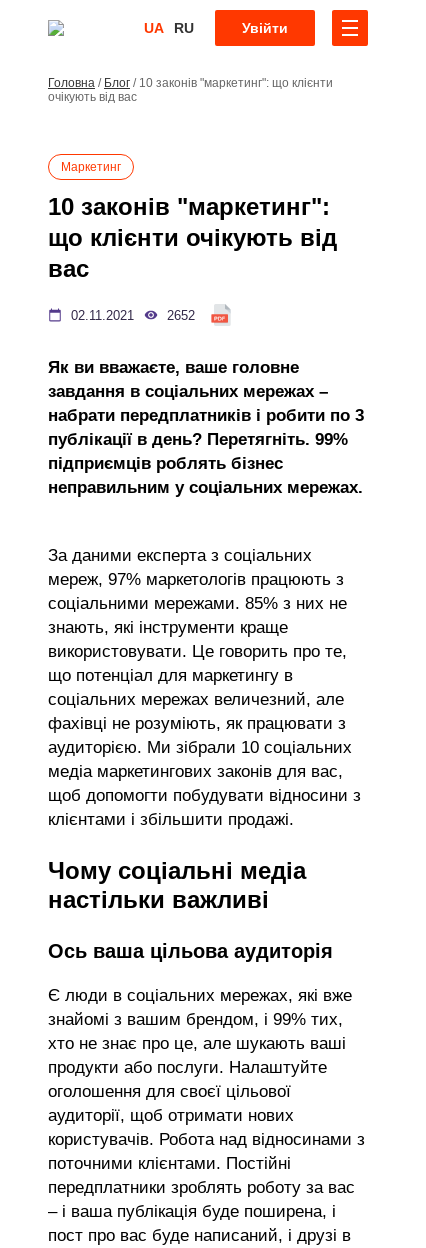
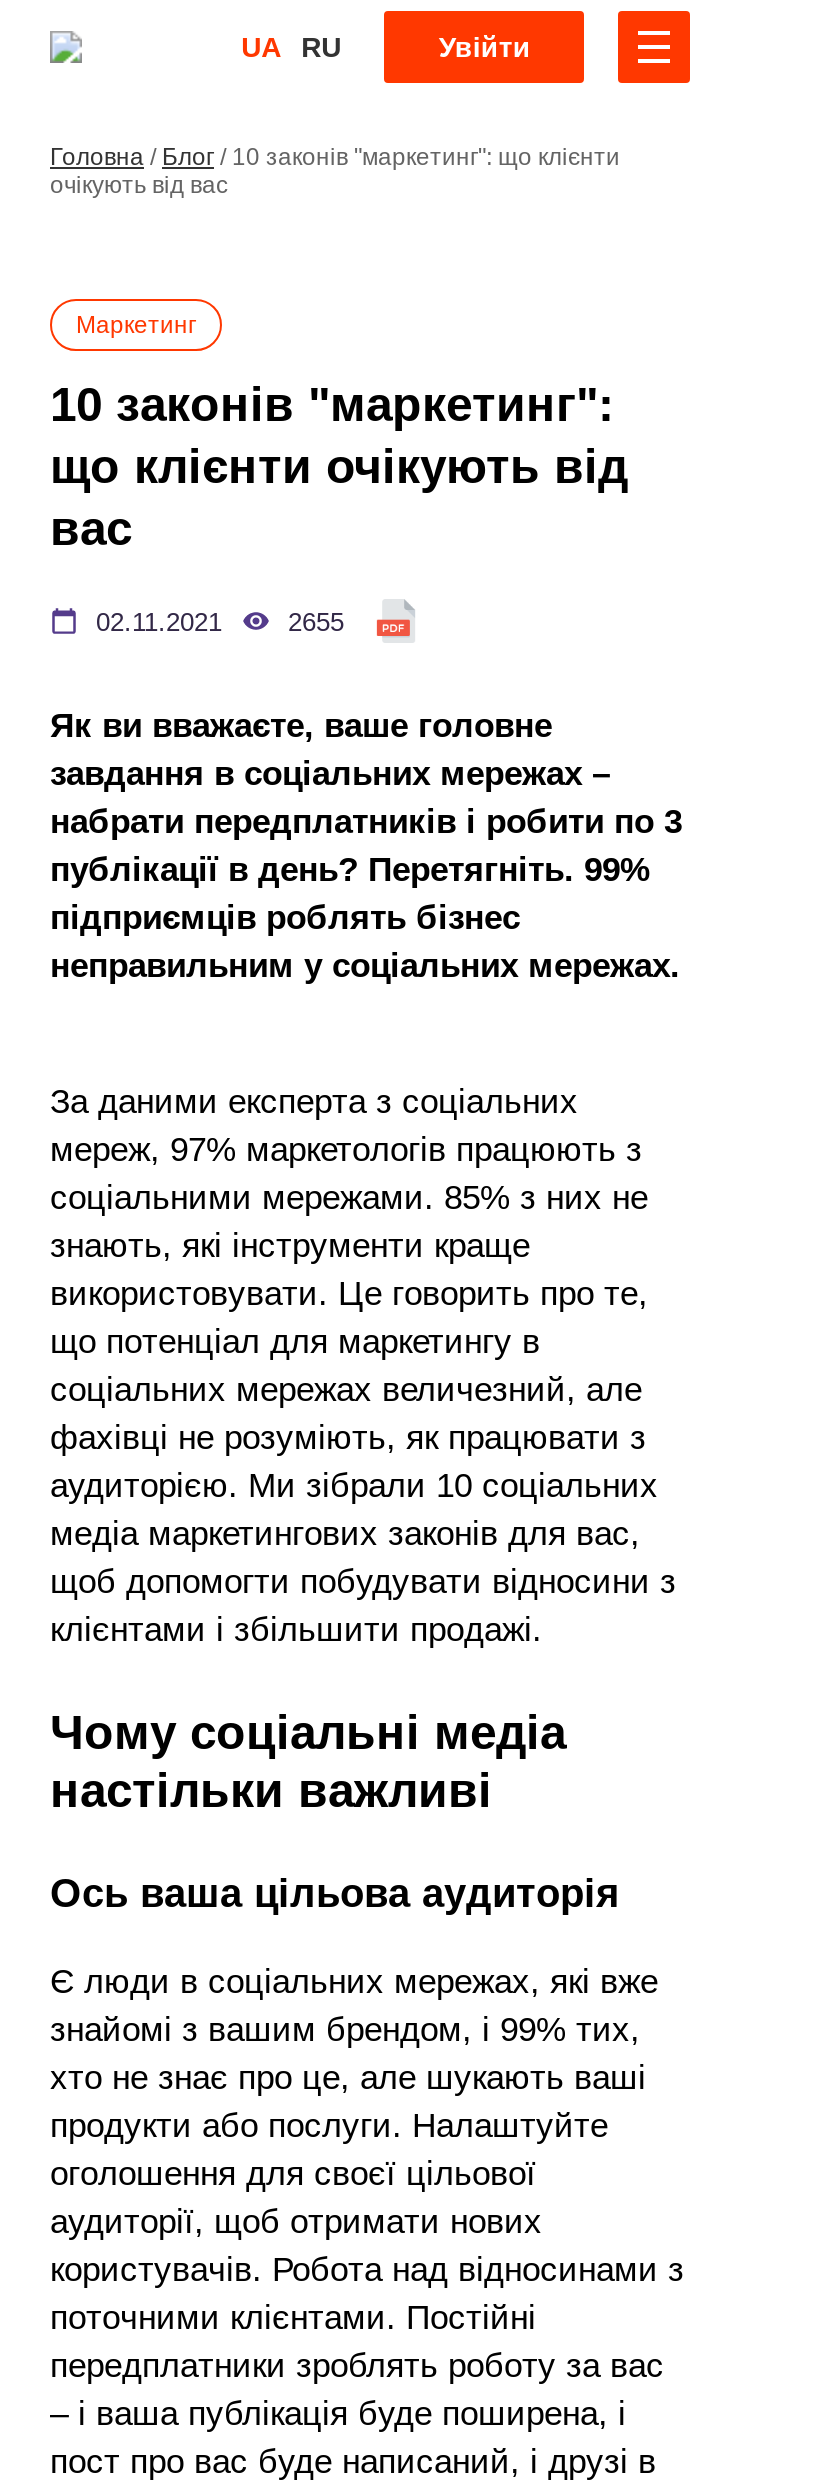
- 2652
+ 2655
